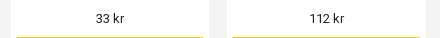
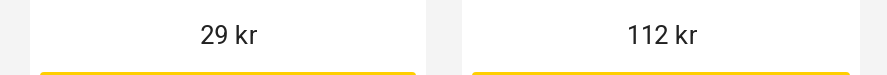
- 33 kr
+ 29 kr
